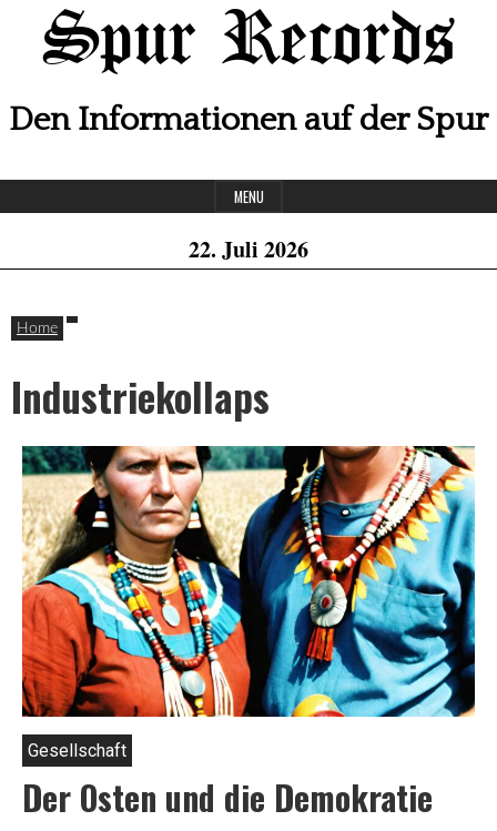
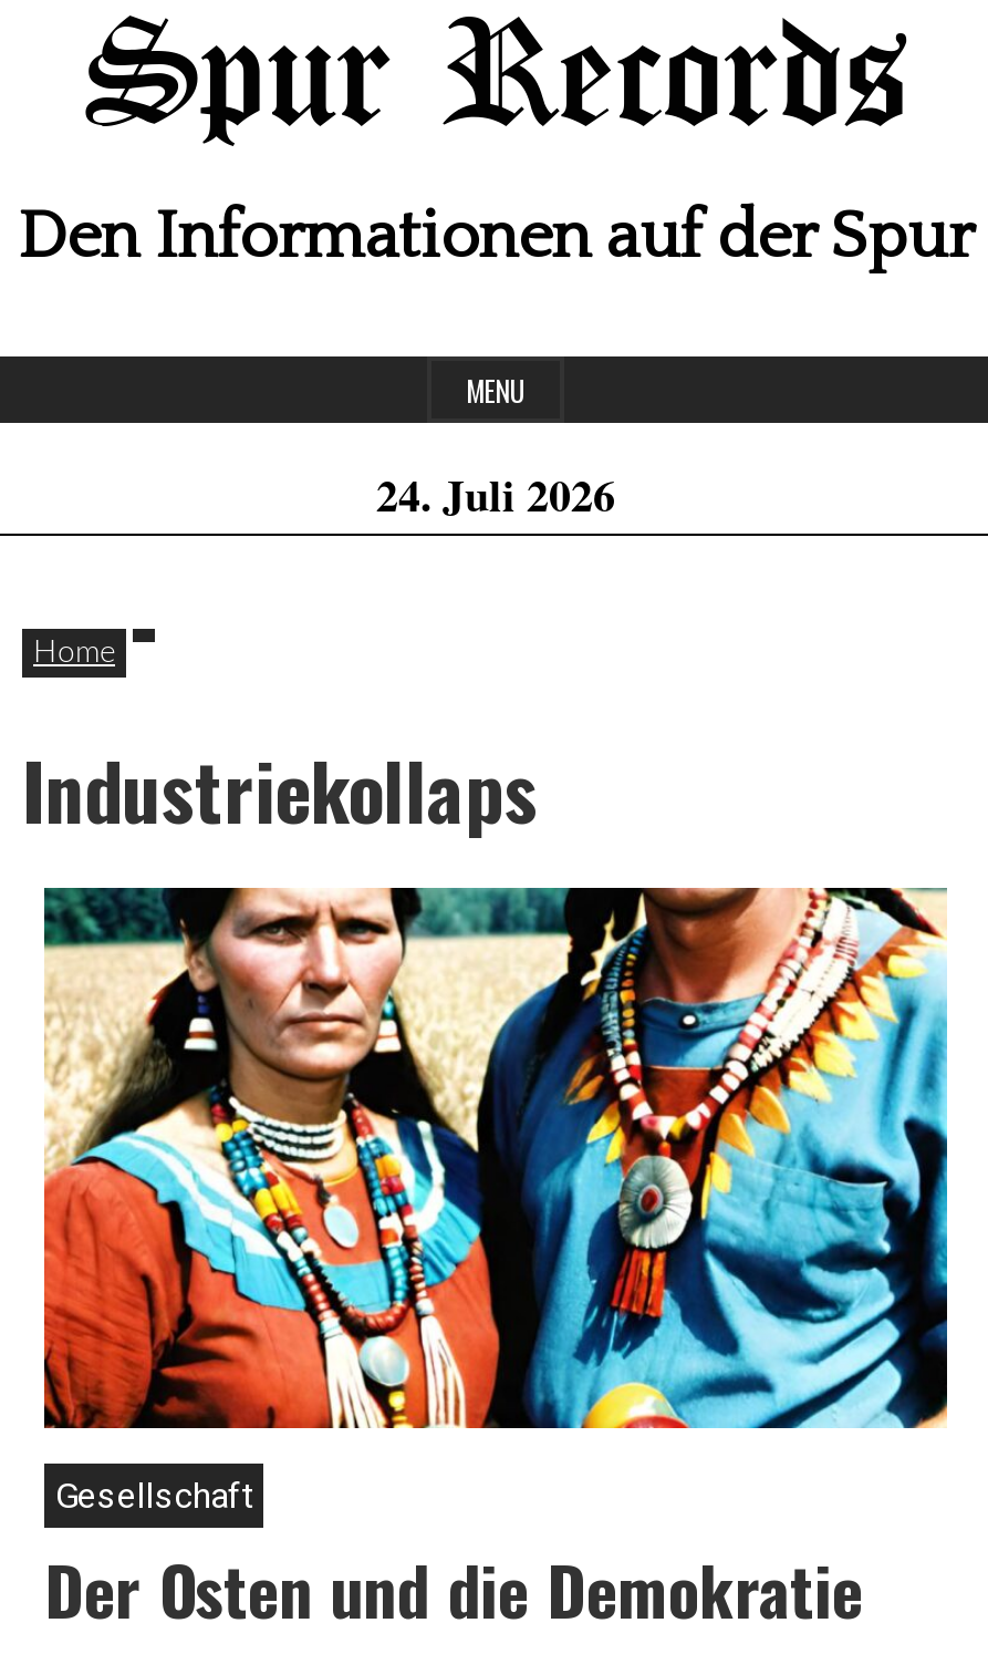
- 22. Juli 2026
+ 24. Juli 2026
